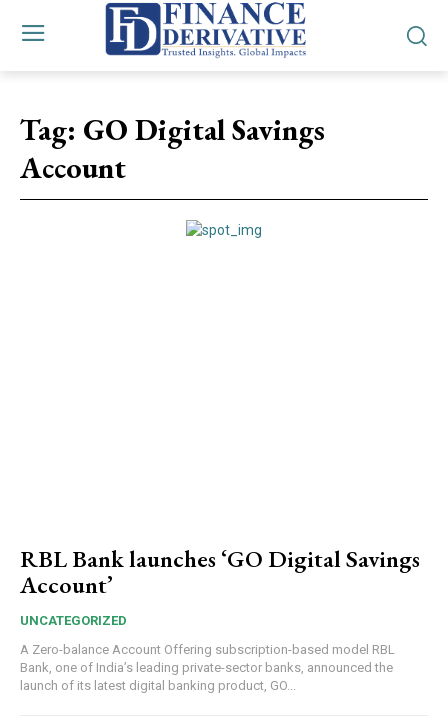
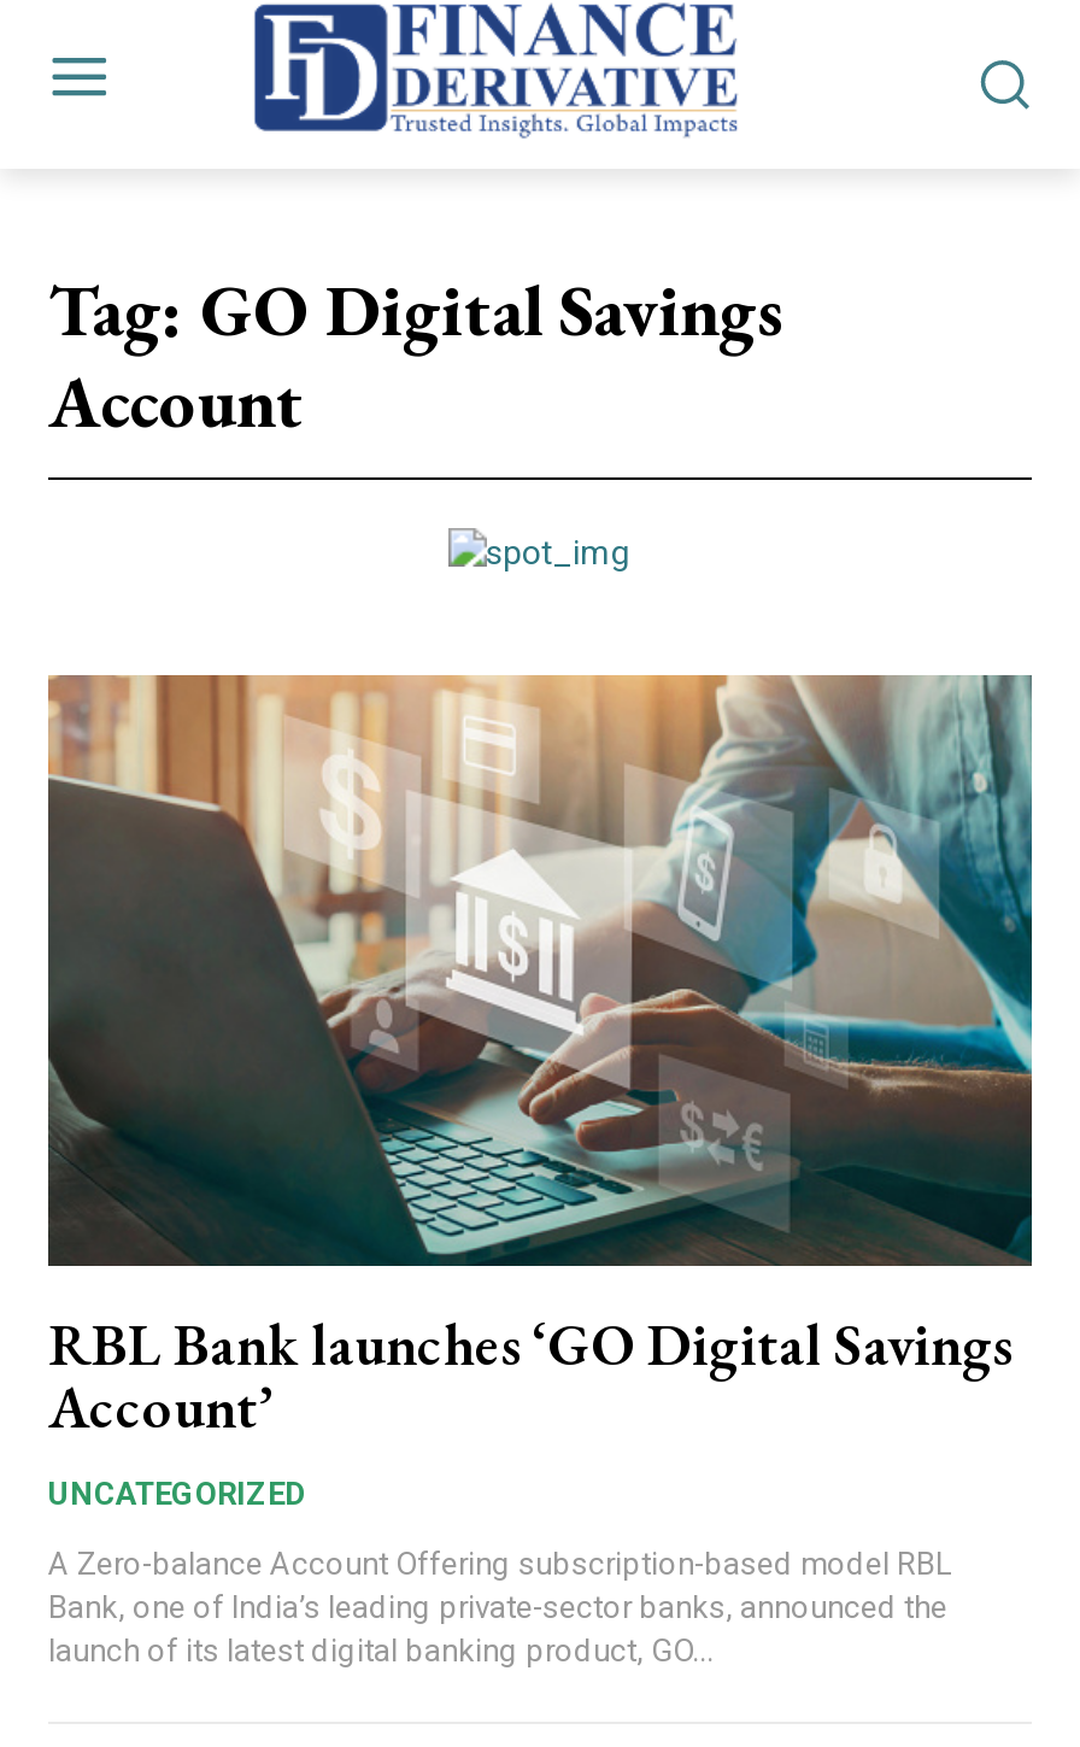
+ [image]
